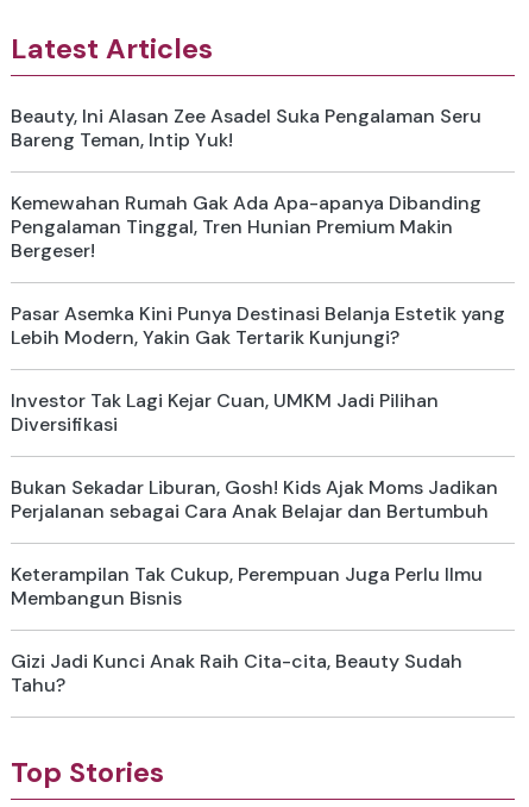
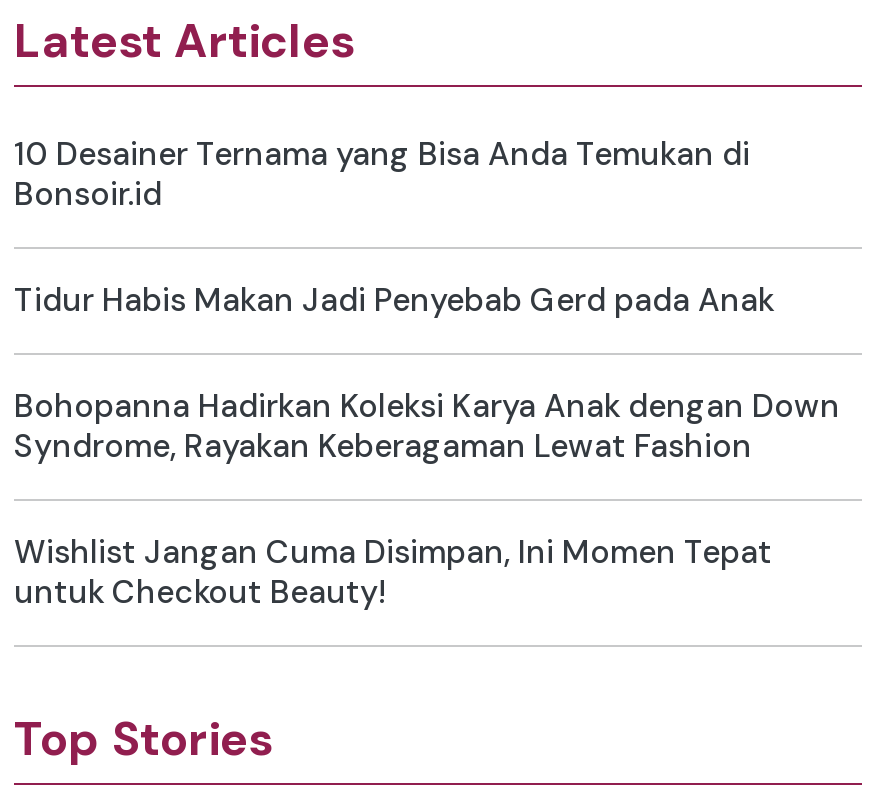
- Beauty, Ini Alasan Zee Asadel Suka Pengalaman Seru
- Bareng Teman, Intip Yuk!
- Kemewahan Rumah Gak Ada Apa-apanya Dibanding
- Pengalaman Tinggal, Tren Hunian Premium Makin
- Bergeser!
- Pasar Asemka Kini Punya Destinasi Belanja Estetik yang
- Lebih Modern, Yakin Gak Tertarik Kunjungi?
- Investor Tak Lagi Kejar Cuan, UMKM Jadi Pilihan
- Diversifikasi
- Bukan Sekadar Liburan, Gosh! Kids Ajak Moms Jadikan
- Perjalanan sebagai Cara Anak Belajar dan Bertumbuh
- Keterampilan Tak Cukup, Perempuan Juga Perlu Ilmu
- Membangun Bisnis
- Gizi Jadi Kunci Anak Raih Cita-cita, Beauty Sudah
- Tahu?
+ 10 Desainer Ternama yang Bisa Anda Temukan di
+ Bonsoir.id
+ Tidur Habis Makan Jadi Penyebab Gerd pada Anak
+ Bohopanna Hadirkan Koleksi Karya Anak dengan Down
+ Syndrome, Rayakan Keberagaman Lewat Fashion
+ Wishlist Jangan Cuma Disimpan, Ini Momen Tepat
+ untuk Checkout Beauty!
